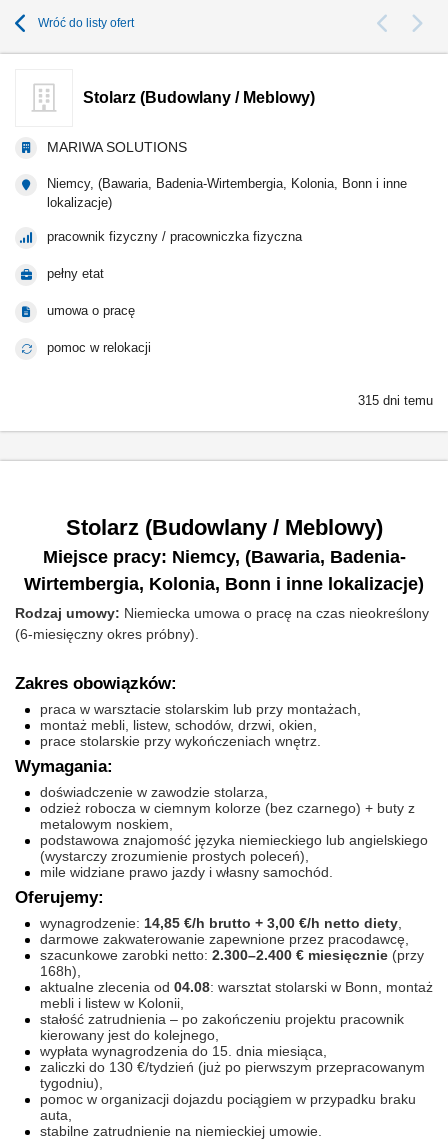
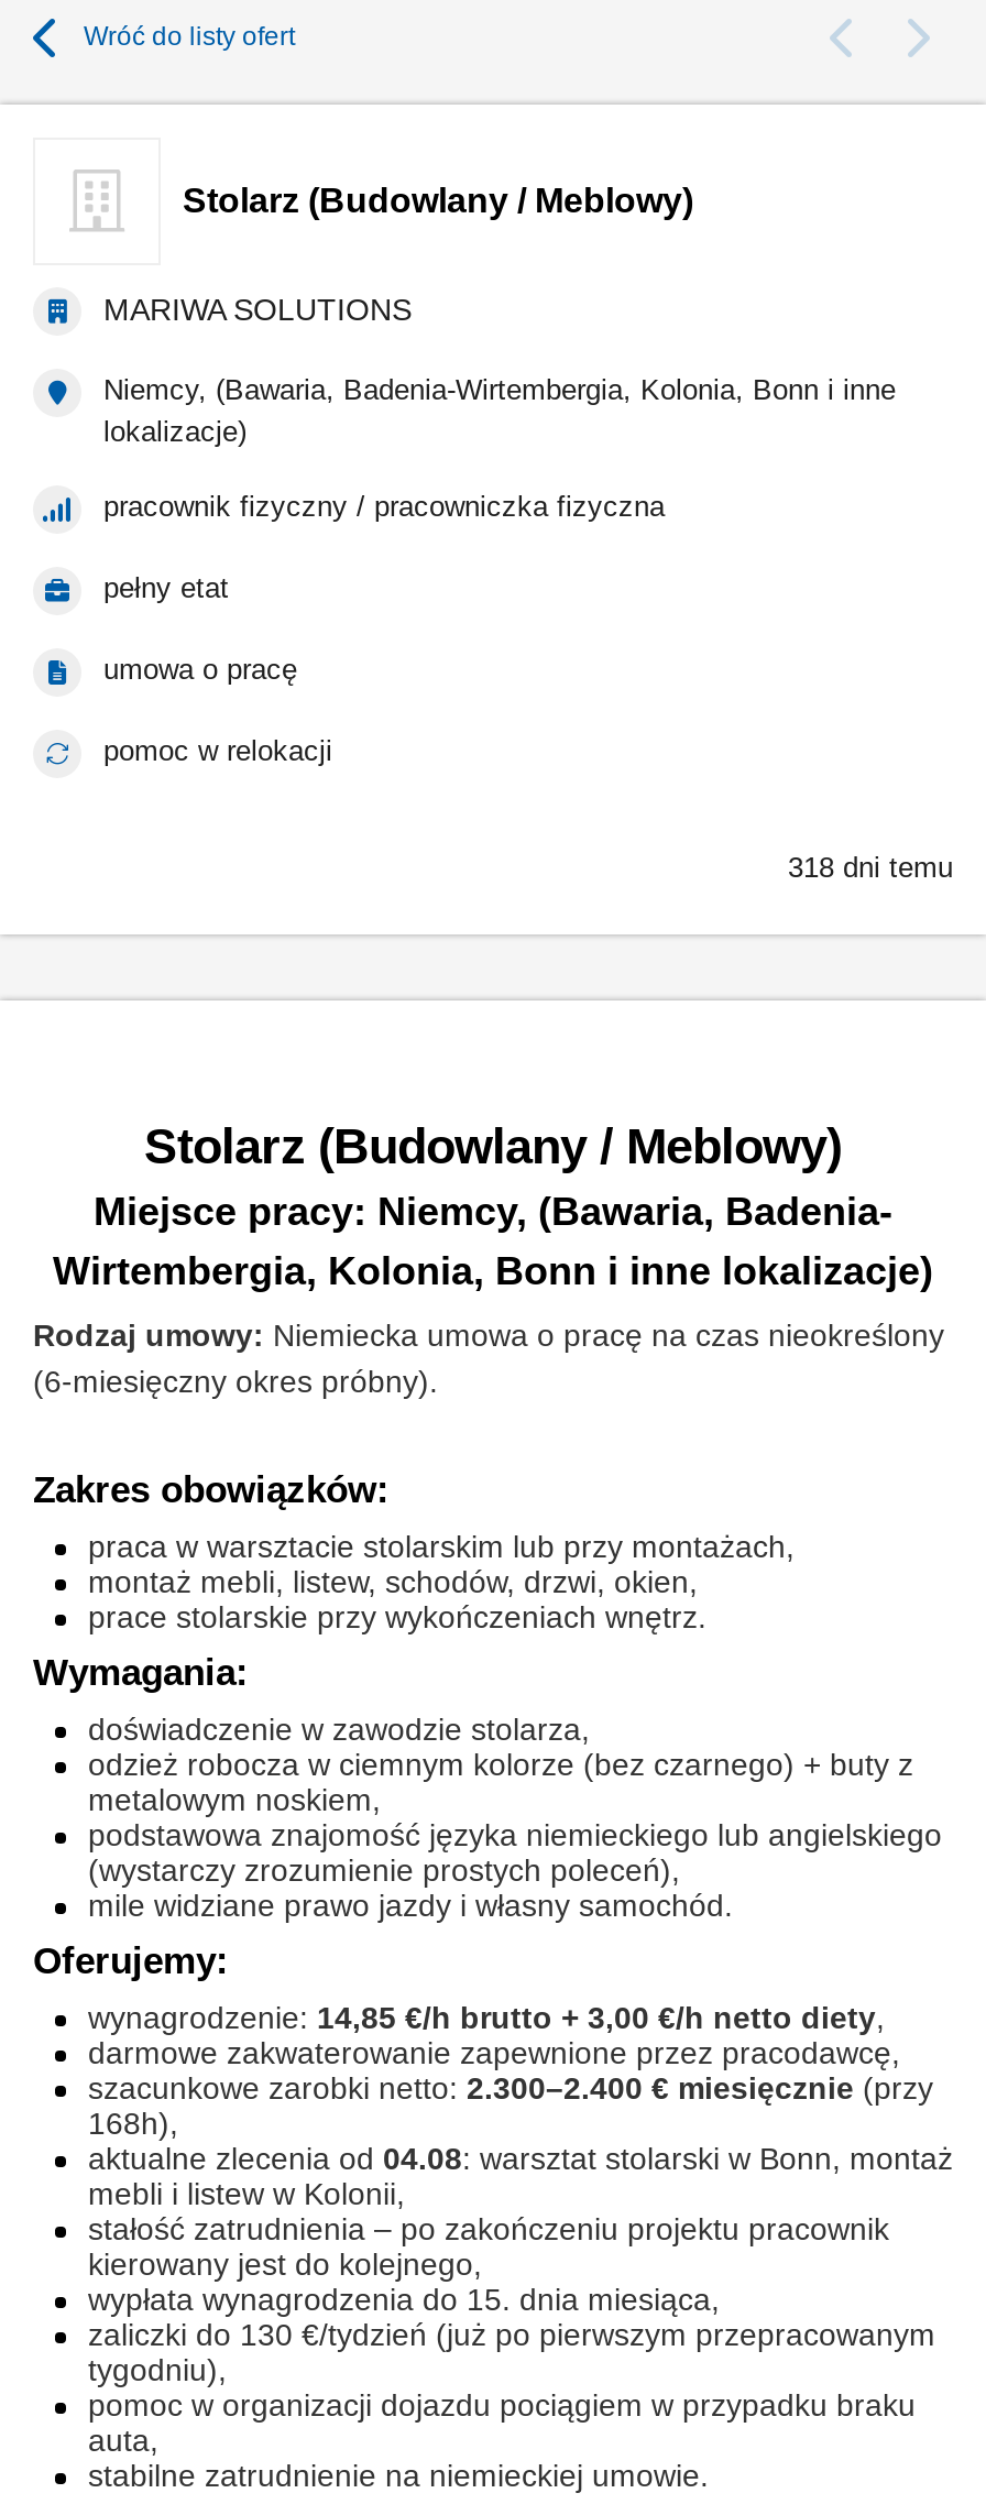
- 315 dni temu
+ 318 dni temu
